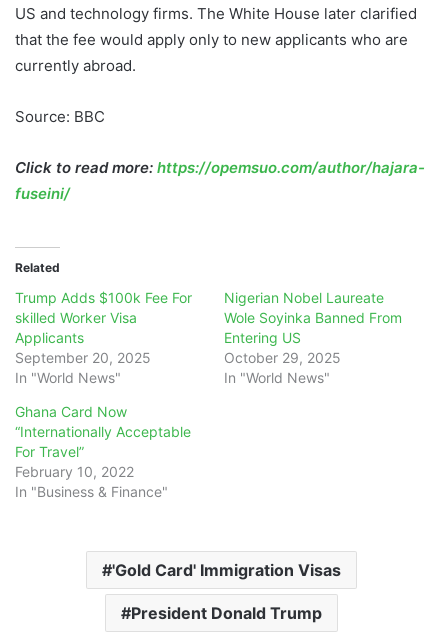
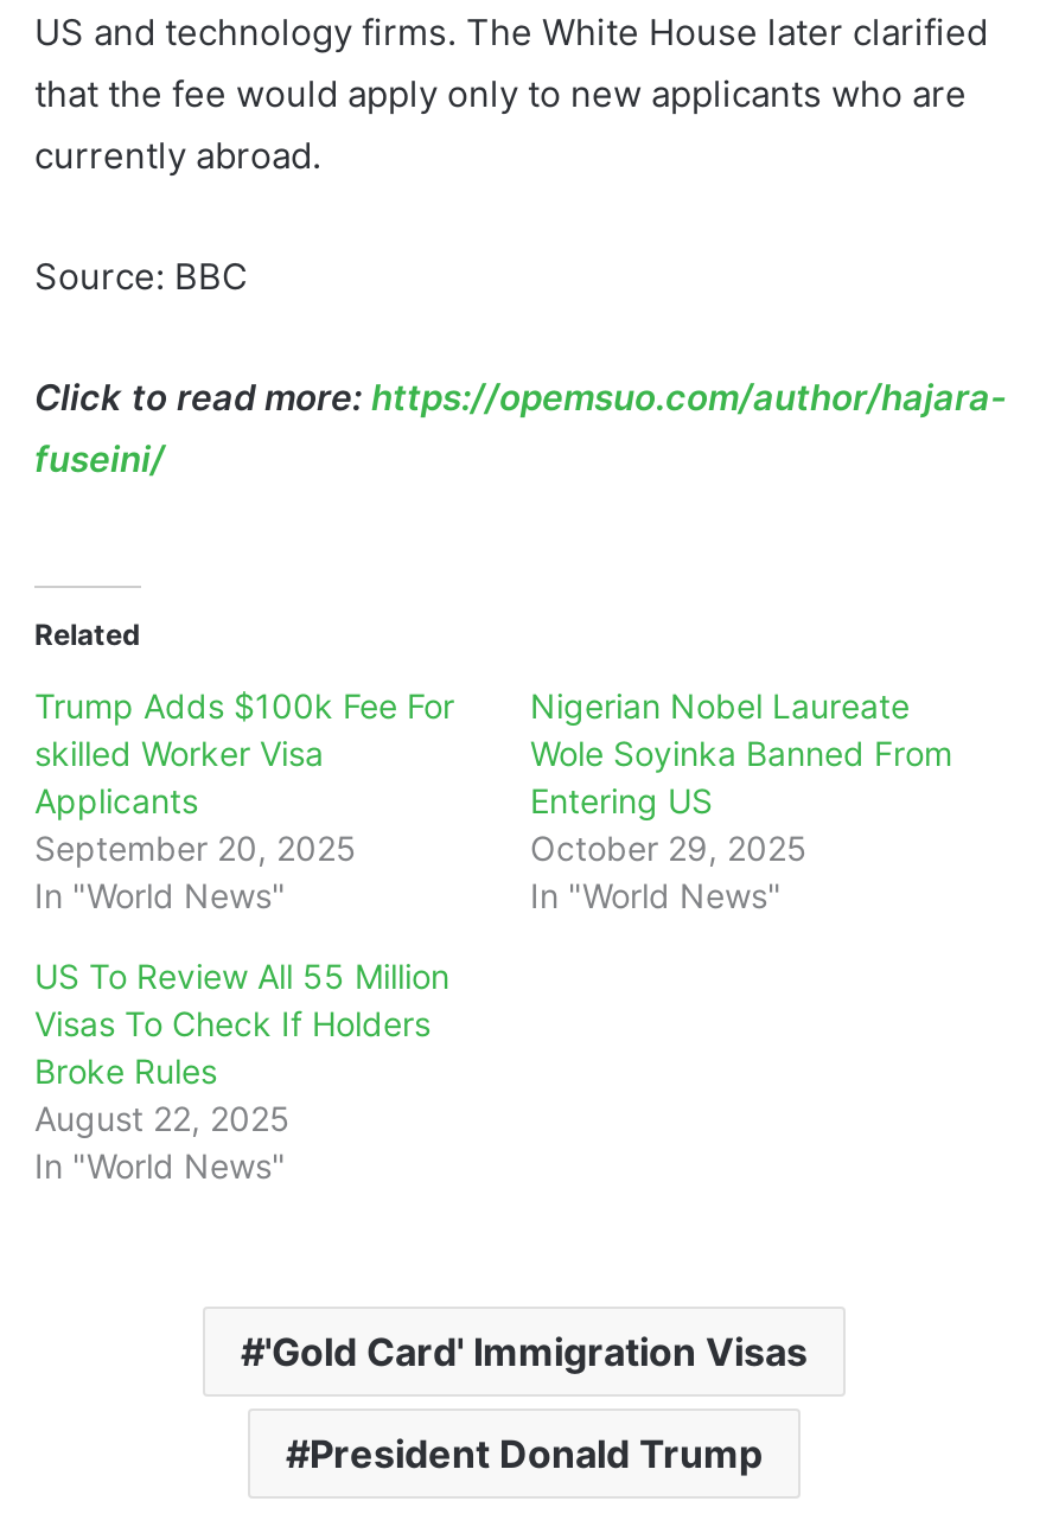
- Ghana Card Now
- “Internationally Acceptable
- For Travel”
- February 10, 2022
- In "Business & Finance"
+ US To Review All 55 Million
+ Visas To Check If Holders
+ Broke Rules
+ August 22, 2025
+ In "World News"
